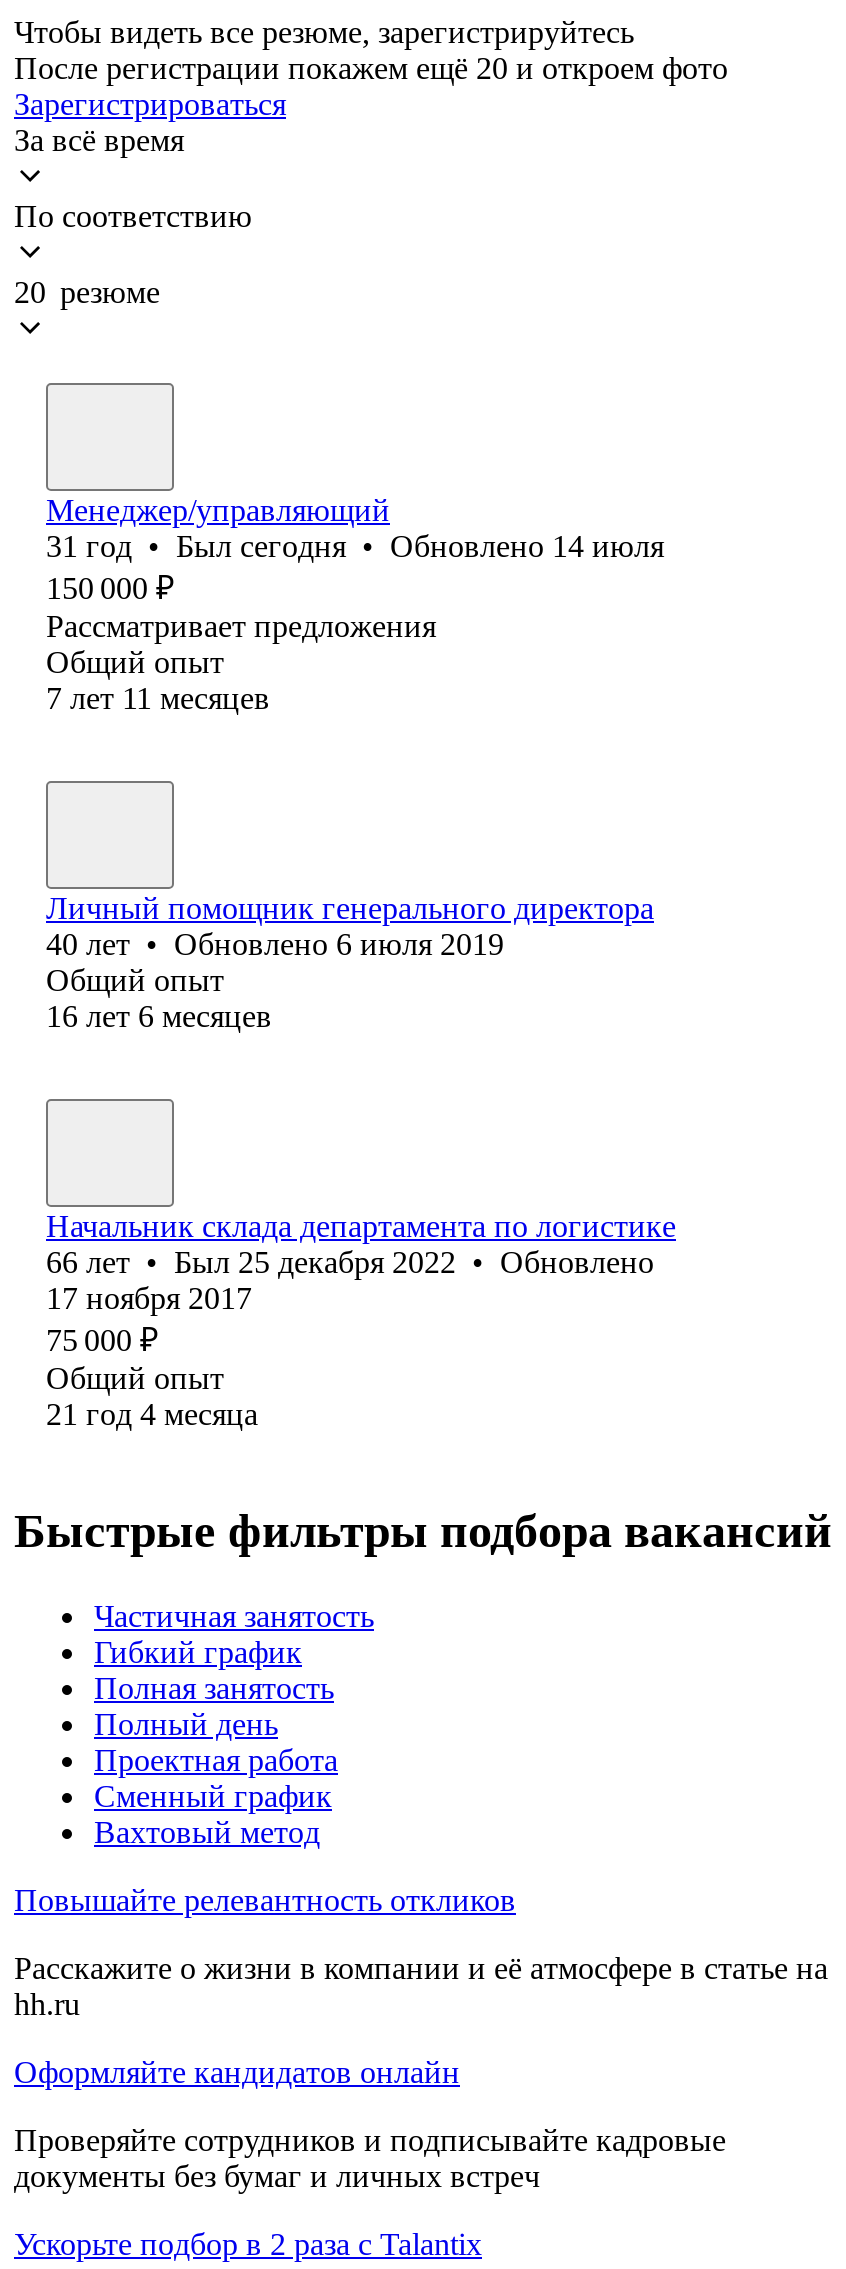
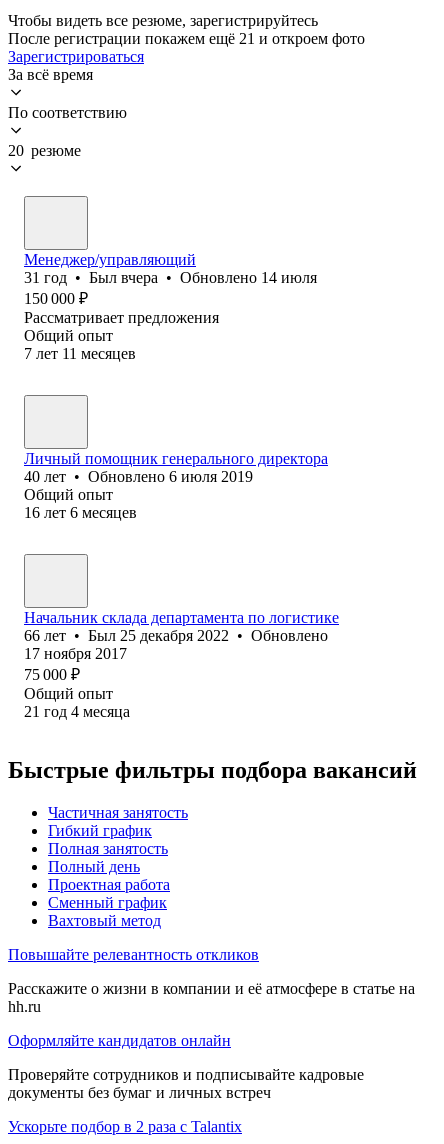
- После регистрации покажем ещё 20 и откроем фото
+ После регистрации покажем ещё 21 и откроем фото

- 31 год • Был сегодня • Обновлено 14 июля
+ 31 год • Был вчера • Обновлено 14 июля
